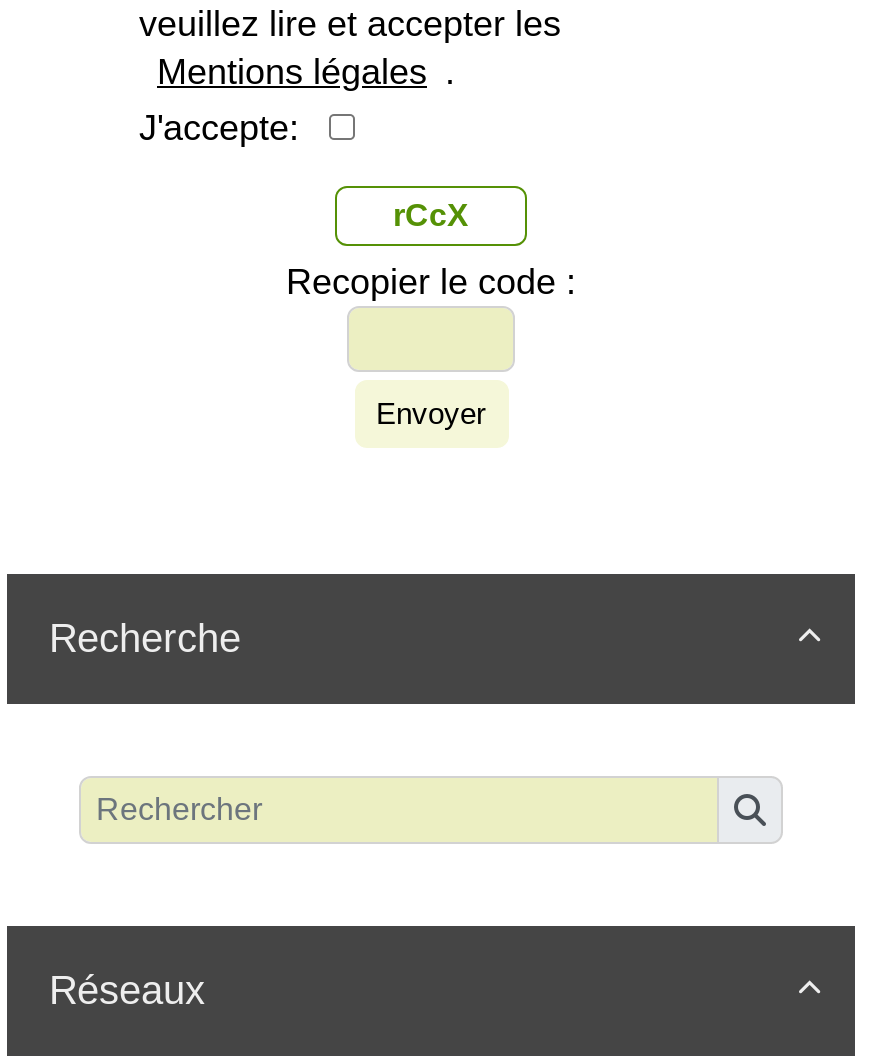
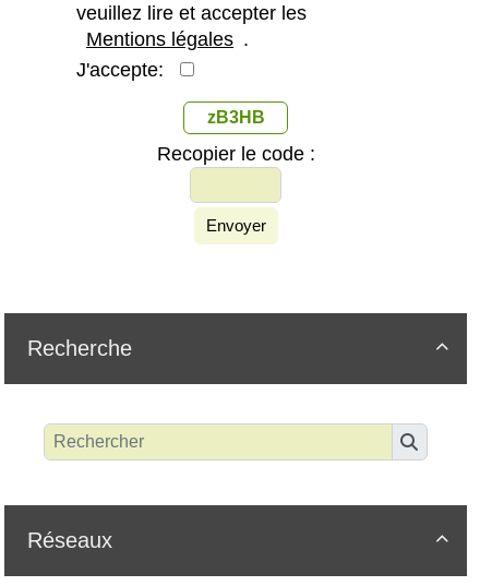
- rCcX
+ zB3HB
